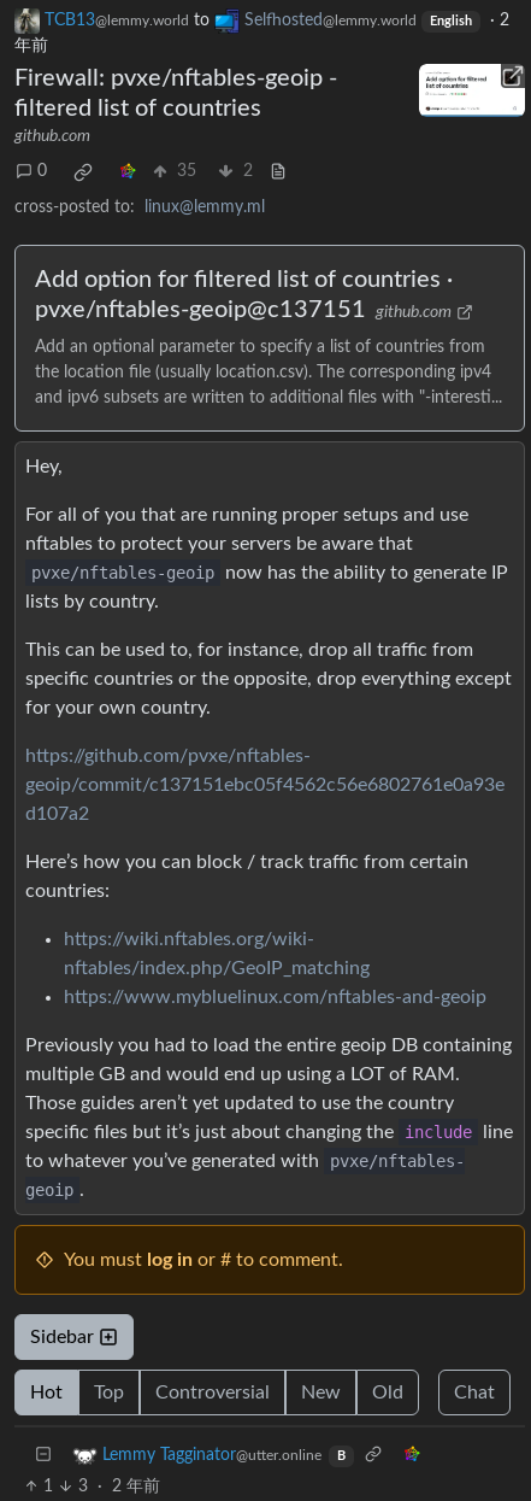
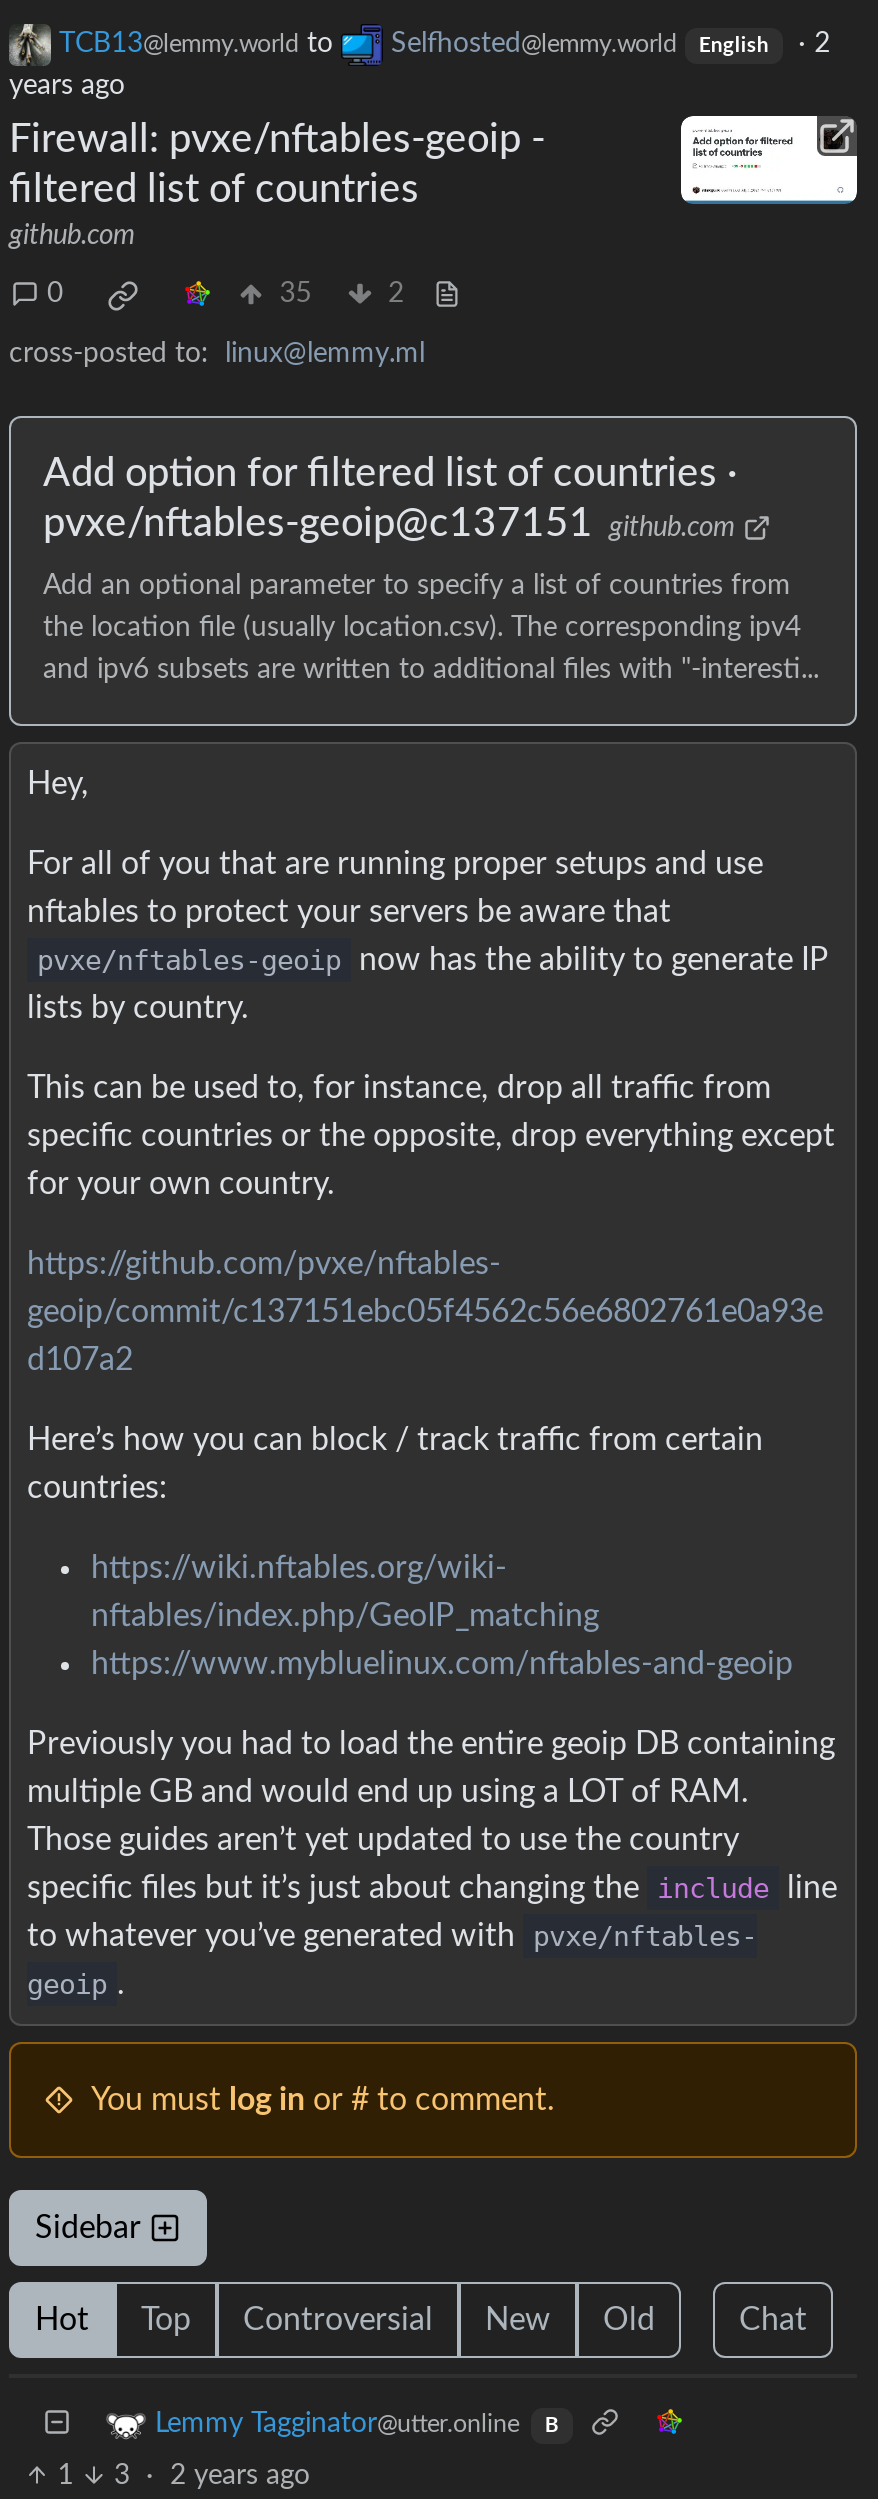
- 年前
+ years ago

- 1 3 · 2 年前
+ 1 3 · 2 years ago
